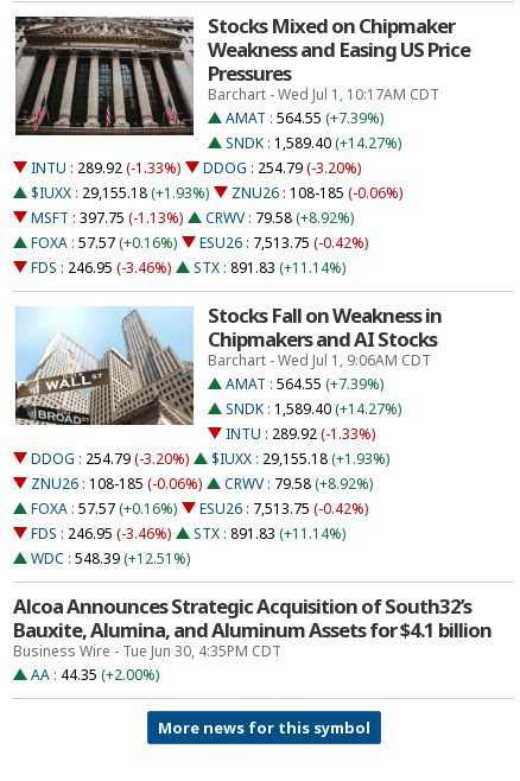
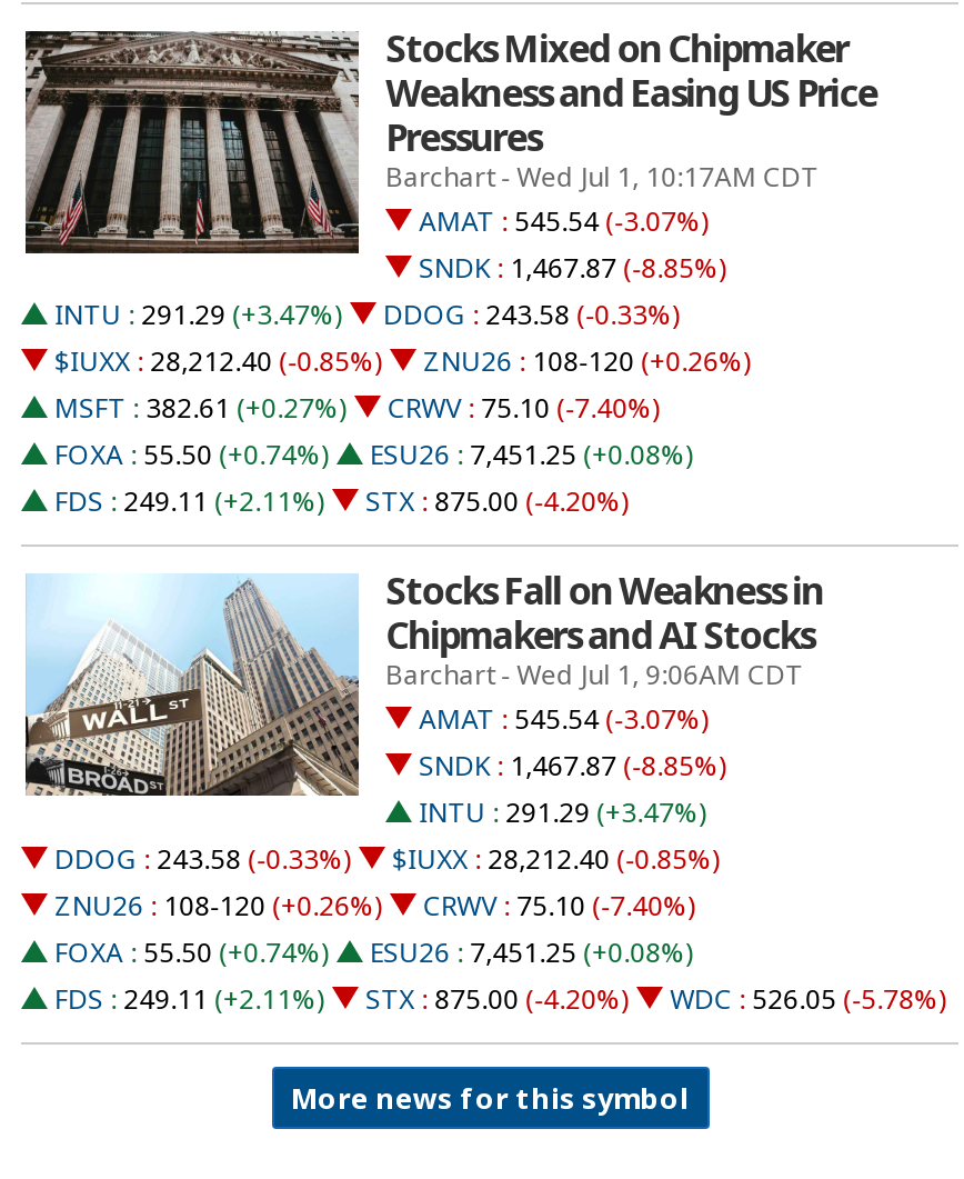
- AMAT : 564.55 (+7.39%)
+ AMAT : 545.54 (-3.07%)

- SNDK : 1,589.40 (+14.27%)
+ SNDK : 1,467.87 (-8.85%)

- INTU : 289.92 (-1.33%)
+ INTU : 291.29 (+3.47%)

- DDOG : 254.79 (-3.20%)
+ DDOG : 243.58 (-0.33%)

- $IUXX : 29,155.18 (+1.93%)
+ $IUXX : 28,212.40 (-0.85%)

- ZNU26 : 108-185 (-0.06%)
+ ZNU26 : 108-120 (+0.26%)

- MSFT : 397.75 (-1.13%)
+ MSFT : 382.61 (+0.27%)

- CRWV : 79.58 (+8.92%)
+ CRWV : 75.10 (-7.40%)

- FOXA : 57.57 (+0.16%)
+ FOXA : 55.50 (+0.74%)

- ESU26 : 7,513.75 (-0.42%)
+ ESU26 : 7,451.25 (+0.08%)

- FDS : 246.95 (-3.46%)
+ FDS : 249.11 (+2.11%)

- STX : 891.83 (+11.14%)
+ STX : 875.00 (-4.20%)

- AMAT : 564.55 (+7.39%)
- SNDK : 1,589.40 (+14.27%)
- INTU : 289.92 (-1.33%)
- DDOG : 254.79 (-3.20%)
- $IUXX : 29,155.18 (+1.93%)
- ZNU26 : 108-185 (-0.06%)
- CRWV : 79.58 (+8.92%)
- FOXA : 57.57 (+0.16%)
- ESU26 : 7,513.75 (-0.42%)
- FDS : 246.95 (-3.46%)
- STX : 891.83 (+11.14%)
- WDC : 548.39 (+12.51%)
- Alcoa Announces Strategic Acquisition of South32’s
- Bauxite, Alumina, and Aluminum Assets for $4.1 billion
- Business Wire - Tue Jun 30, 4:35PM CDT
- AA : 44.35 (+2.00%)
+ AMAT : 545.54 (-3.07%)
+ SNDK : 1,467.87 (-8.85%)
+ INTU : 291.29 (+3.47%)
+ DDOG : 243.58 (-0.33%)
+ $IUXX : 28,212.40 (-0.85%)
+ ZNU26 : 108-120 (+0.26%)
+ CRWV : 75.10 (-7.40%)
+ FOXA : 55.50 (+0.74%)
+ ESU26 : 7,451.25 (+0.08%)
+ FDS : 249.11 (+2.11%)
+ STX : 875.00 (-4.20%)
+ WDC : 526.05 (-5.78%)
